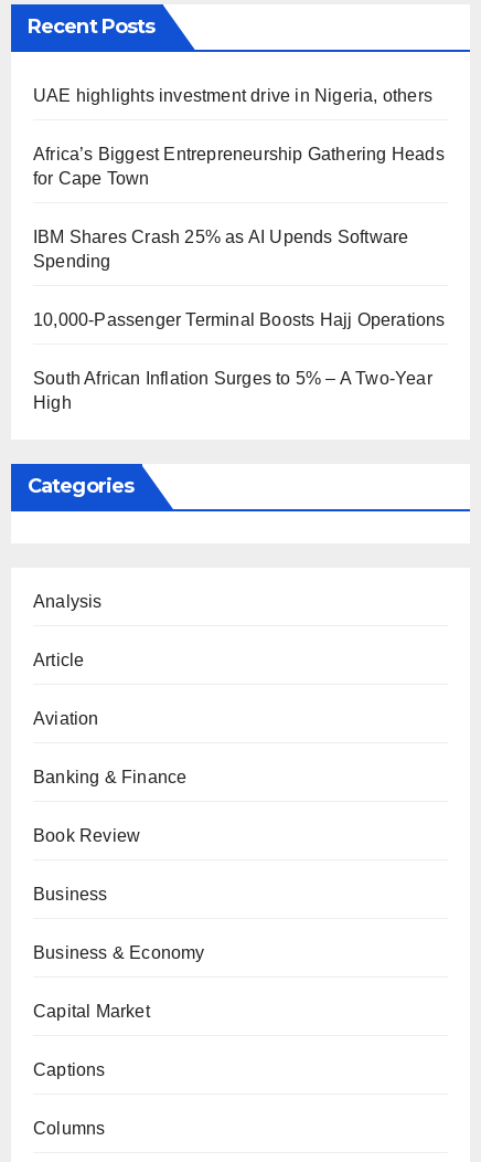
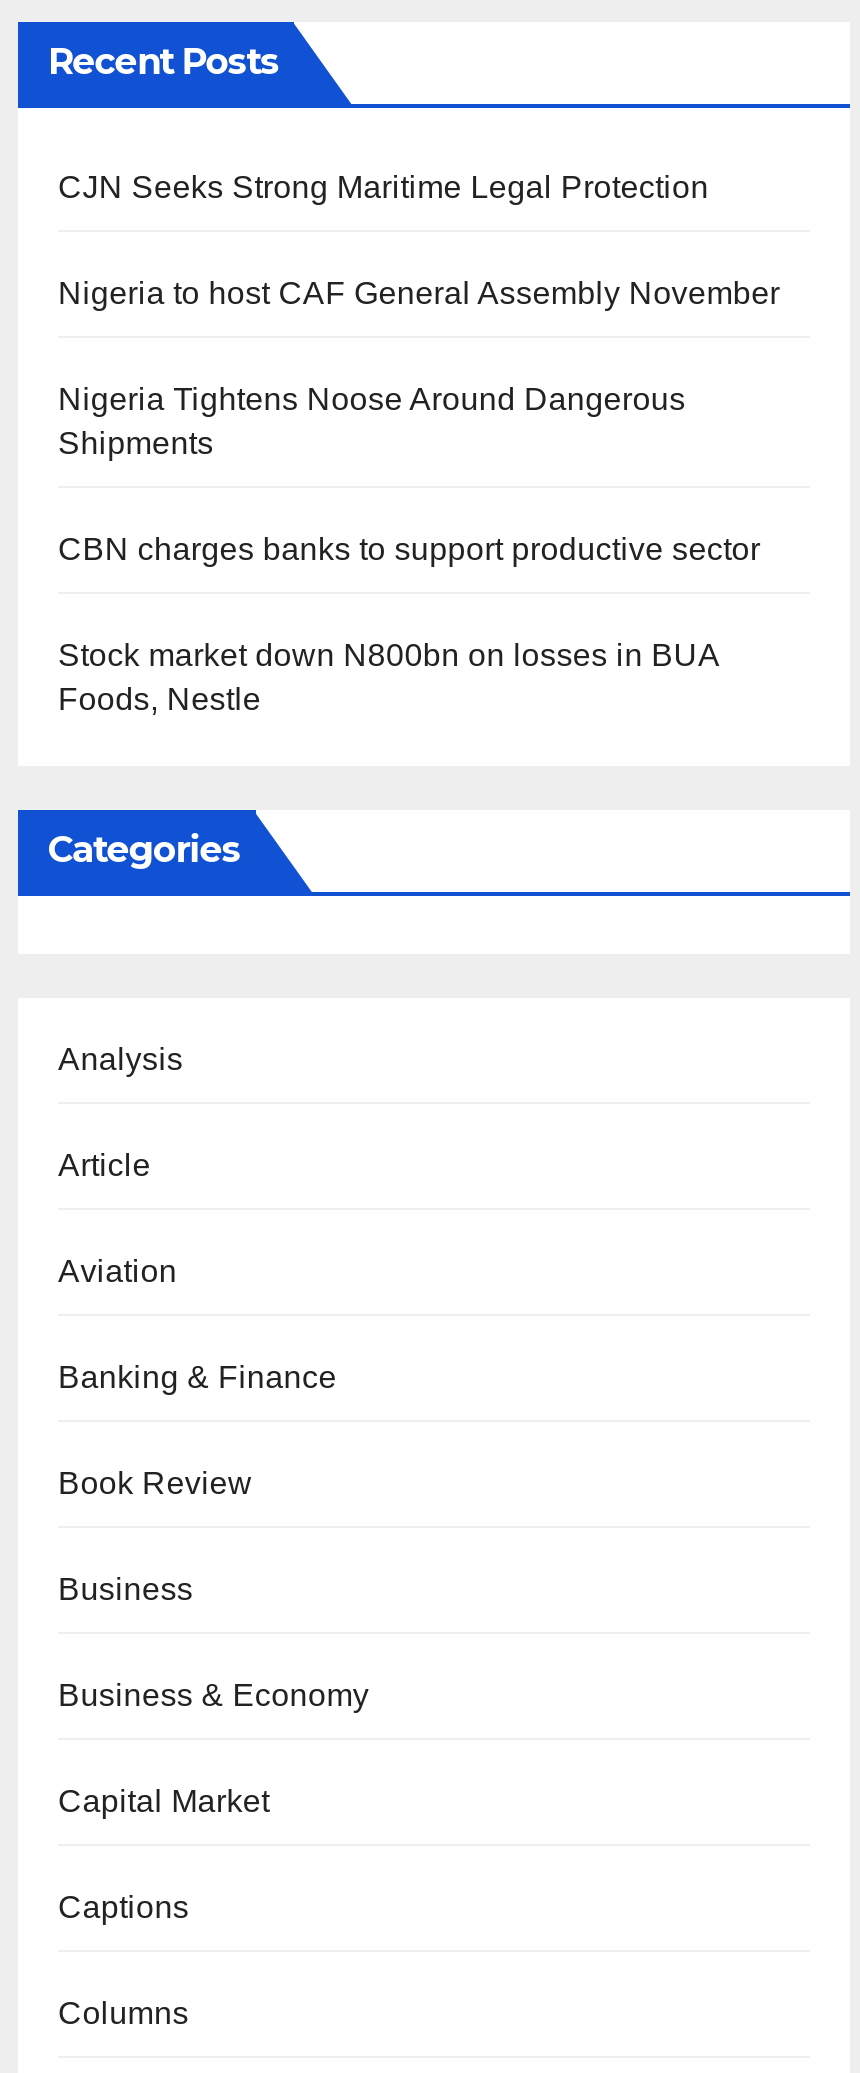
- UAE highlights investment drive in Nigeria, others
+ CJN Seeks Strong Maritime Legal Protection

- Africa’s Biggest Entrepreneurship Gathering Heads
- for Cape Town
+ Nigeria to host CAF General Assembly November

- IBM Shares Crash 25% as AI Upends Software
- Spending
+ Nigeria Tightens Noose Around Dangerous
+ Shipments

- 10,000-Passenger Terminal Boosts Hajj Operations
+ CBN charges banks to support productive sector

- South African Inflation Surges to 5% – A Two-Year
- High
+ Stock market down N800bn on losses in BUA
+ Foods, Nestle
